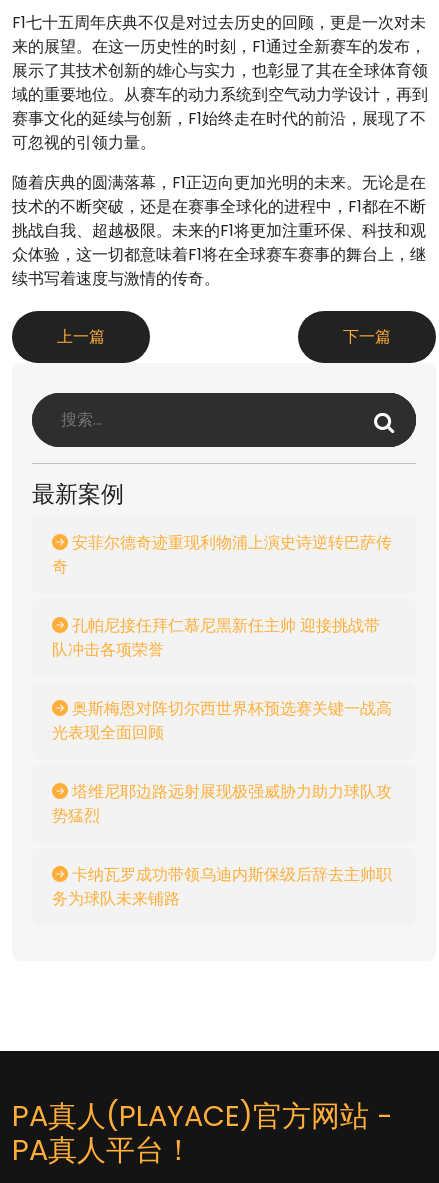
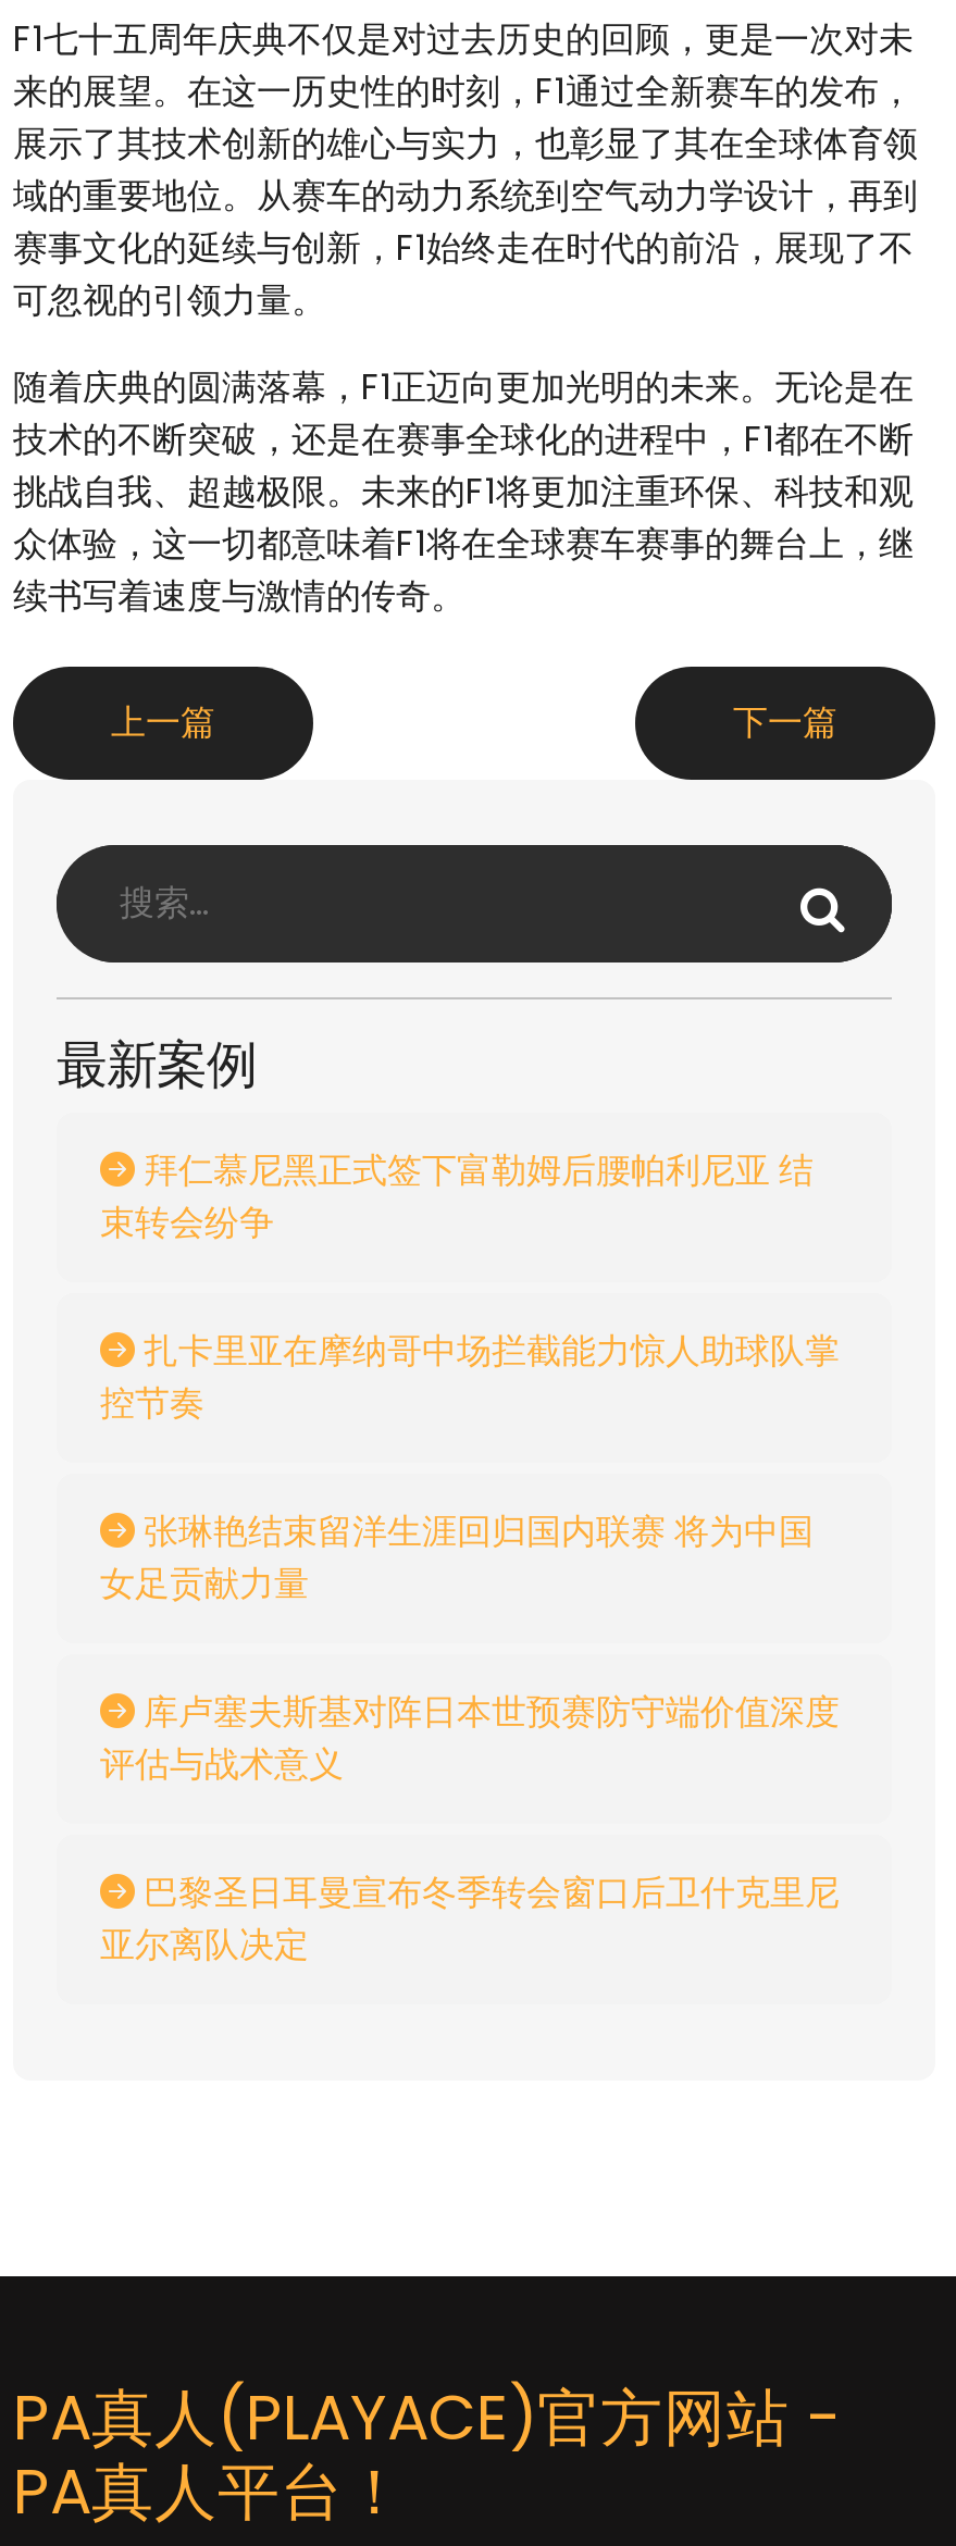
- 安菲尔德奇迹重现利物浦上演史诗逆转巴萨传
- 奇
+ 拜仁慕尼黑正式签下富勒姆后腰帕利尼亚 结
+ 束转会纷争

- 孔帕尼接任拜仁慕尼黑新任主帅 迎接挑战带
- 队冲击各项荣誉
+ 扎卡里亚在摩纳哥中场拦截能力惊人助球队掌
+ 控节奏

- 奥斯梅恩对阵切尔西世界杯预选赛关键一战高
- 光表现全面回顾
+ 张琳艳结束留洋生涯回归国内联赛 将为中国
+ 女足贡献力量

- 塔维尼耶边路远射展现极强威胁力助力球队攻
- 势猛烈
+ 库卢塞夫斯基对阵日本世预赛防守端价值深度
+ 评估与战术意义

- 卡纳瓦罗成功带领乌迪内斯保级后辞去主帅职
- 务为球队未来铺路
+ 巴黎圣日耳曼宣布冬季转会窗口后卫什克里尼
+ 亚尔离队决定
